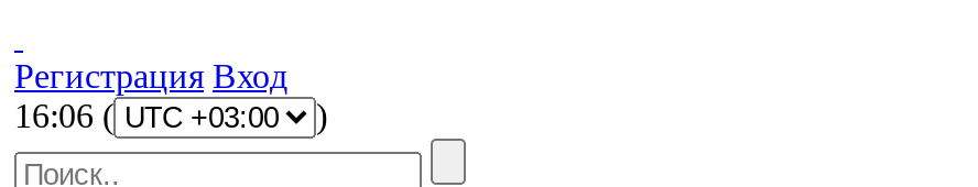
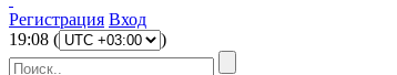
- 16:06 (
+ 19:08 (
